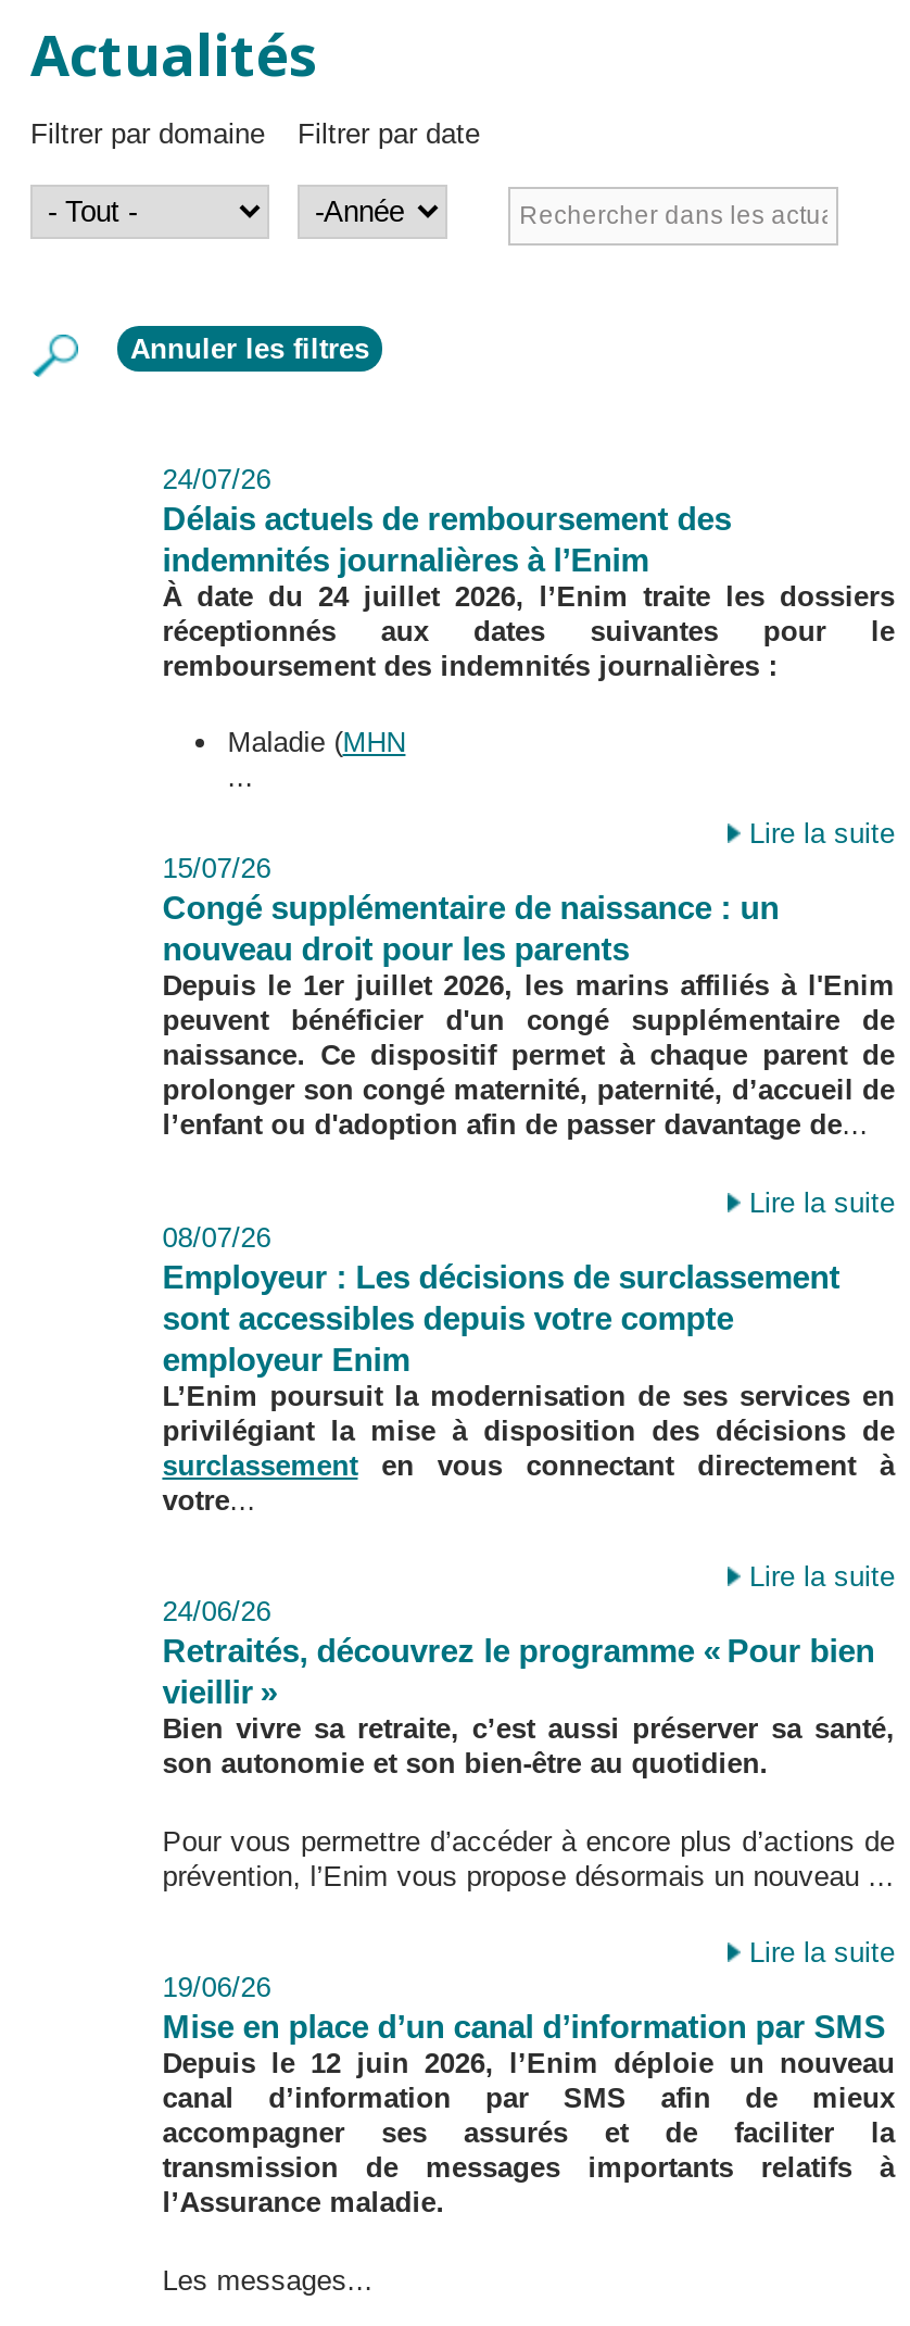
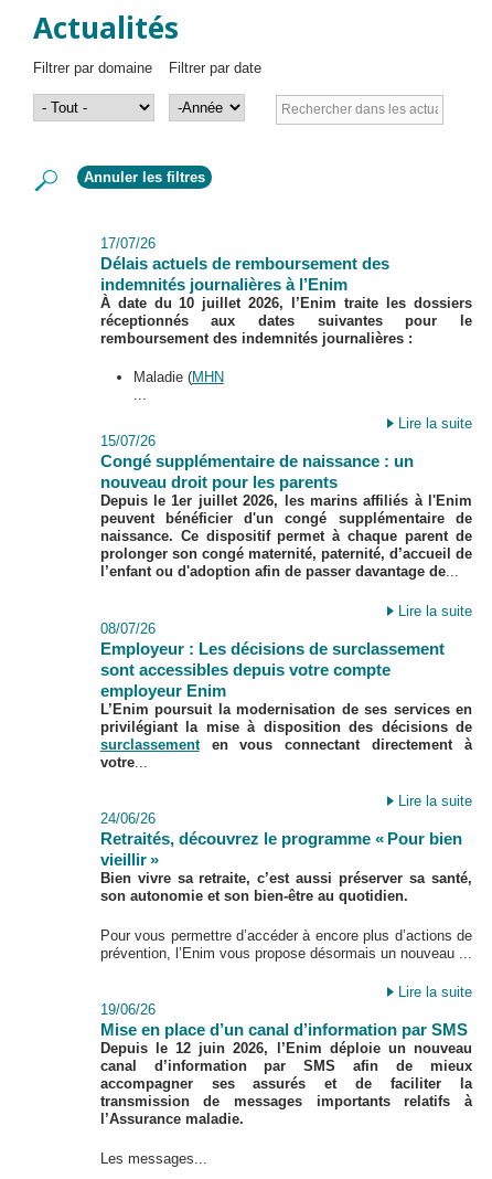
- 24/07/26
+ 17/07/26

- À date du 24 juillet 2026, l’Enim traite les dossiers
+ À date du 10 juillet 2026, l’Enim traite les dossiers
